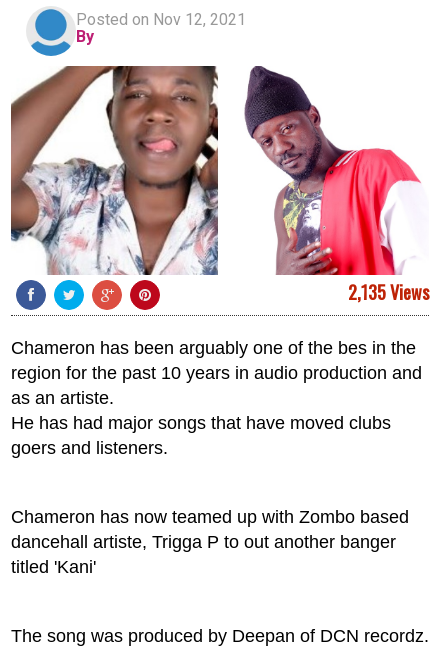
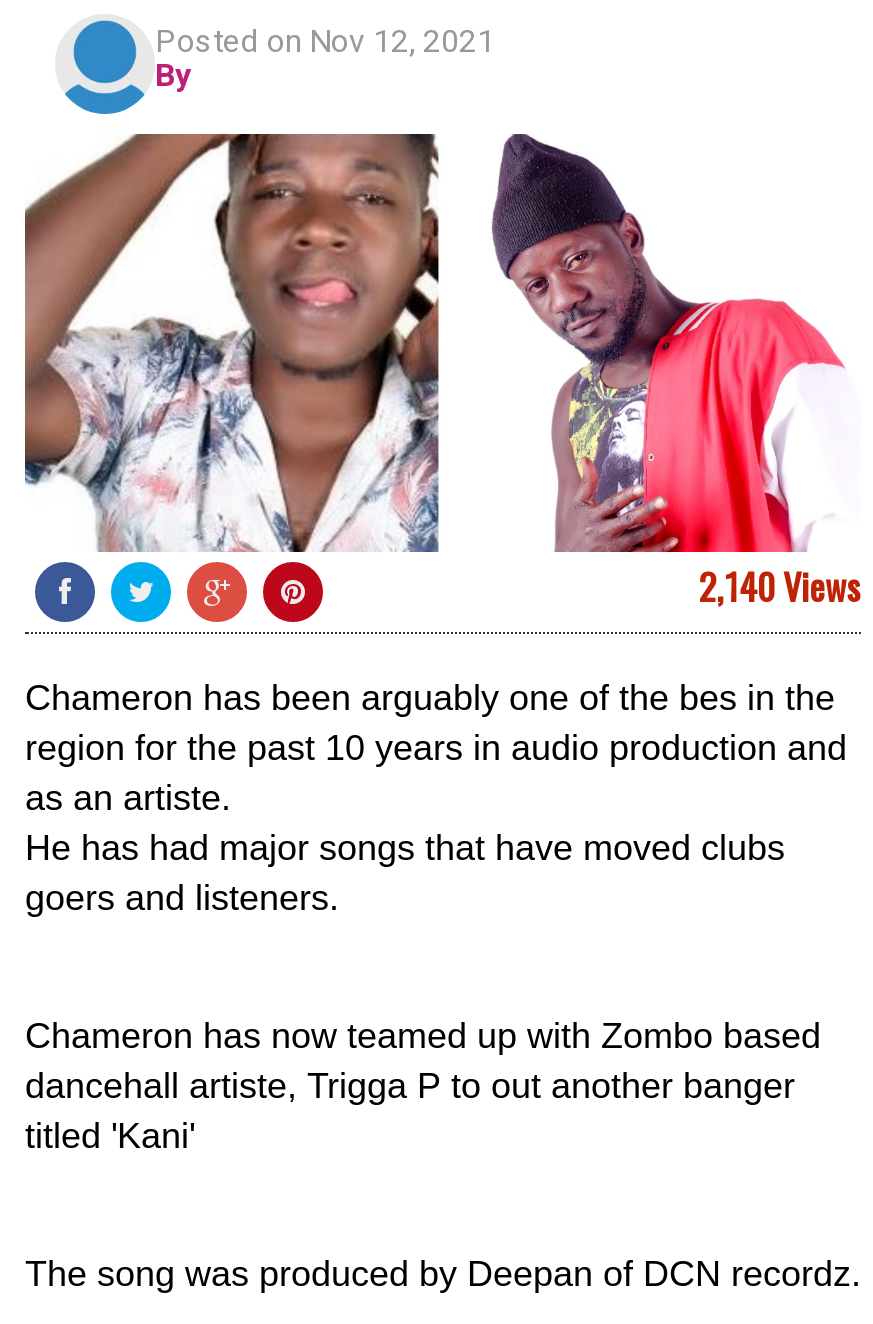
- 2,135 Views
+ 2,140 Views
